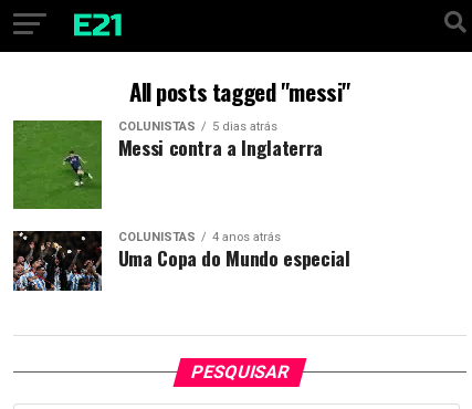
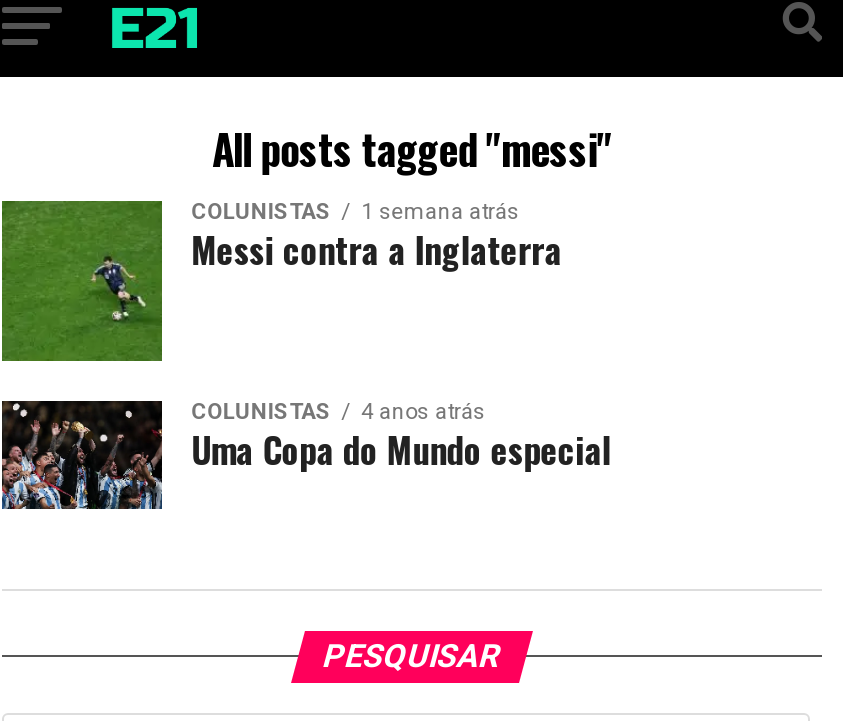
- COLUNISTAS 5 dias atrás
+ COLUNISTAS 1 semana atrás
